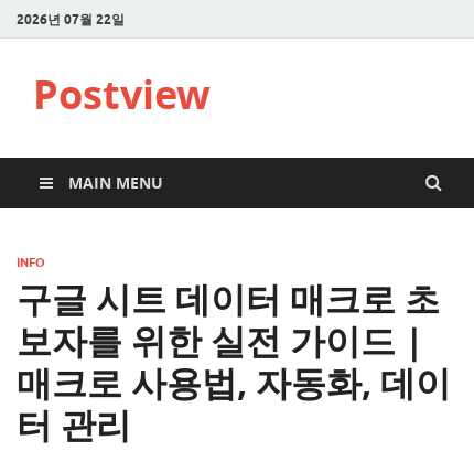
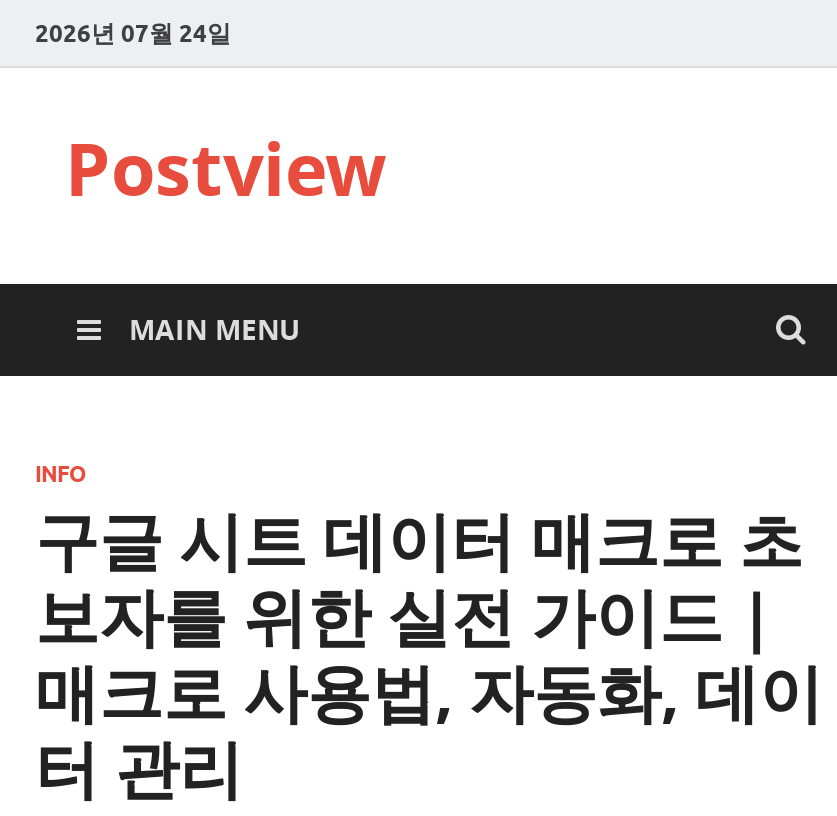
- 2026년 07월 22일
+ 2026년 07월 24일
